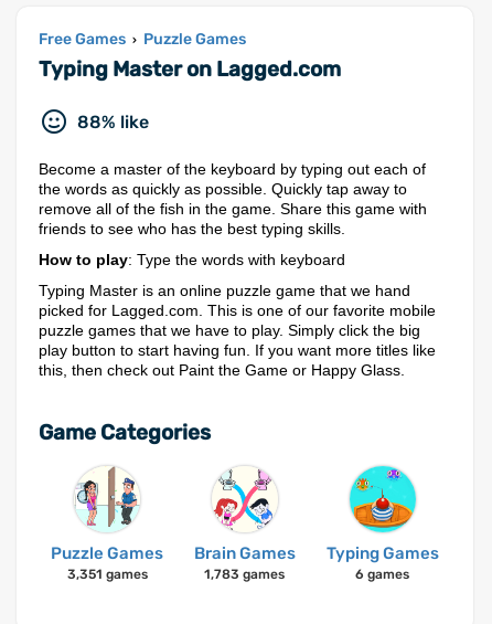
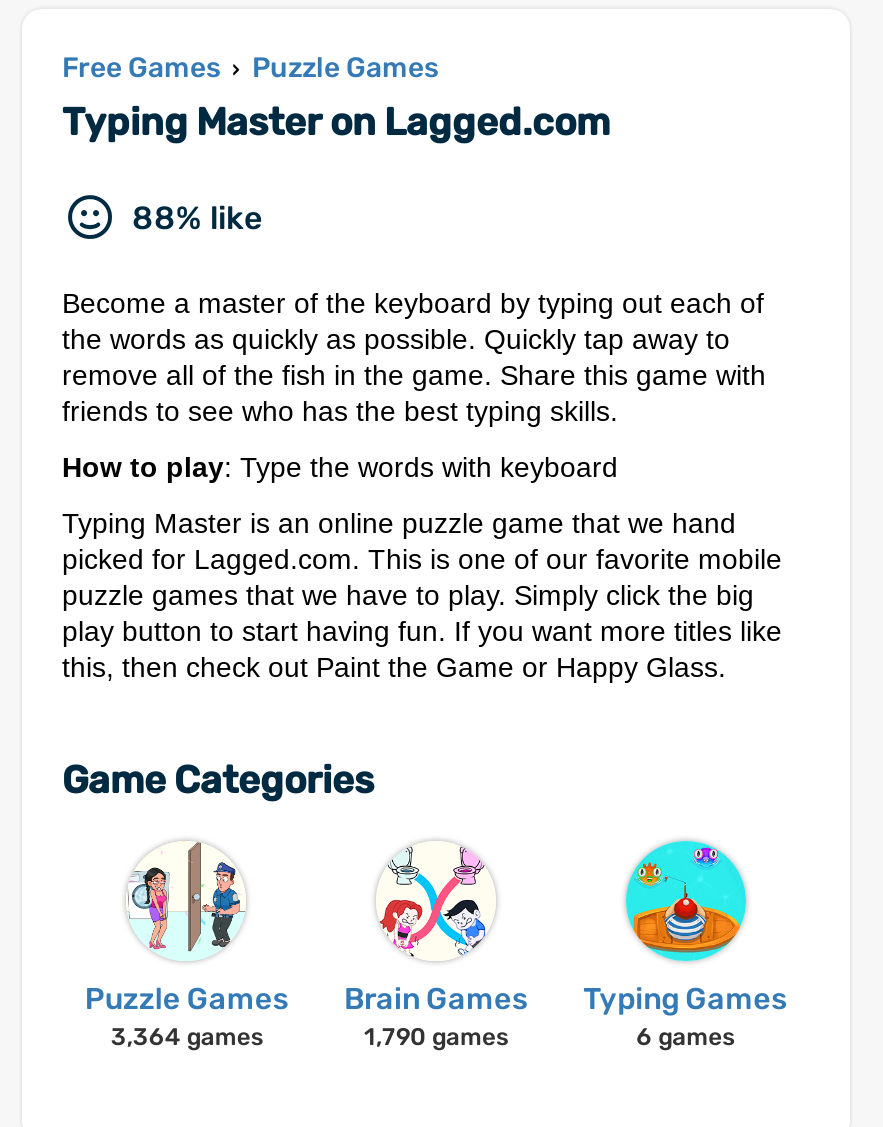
- 3,351 games
+ 3,364 games

- 1,783 games
+ 1,790 games
